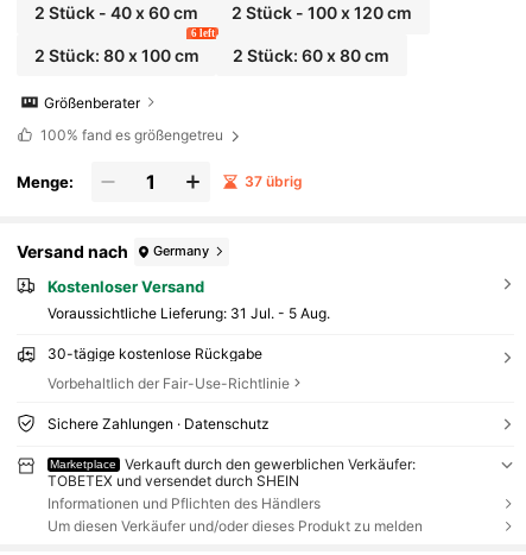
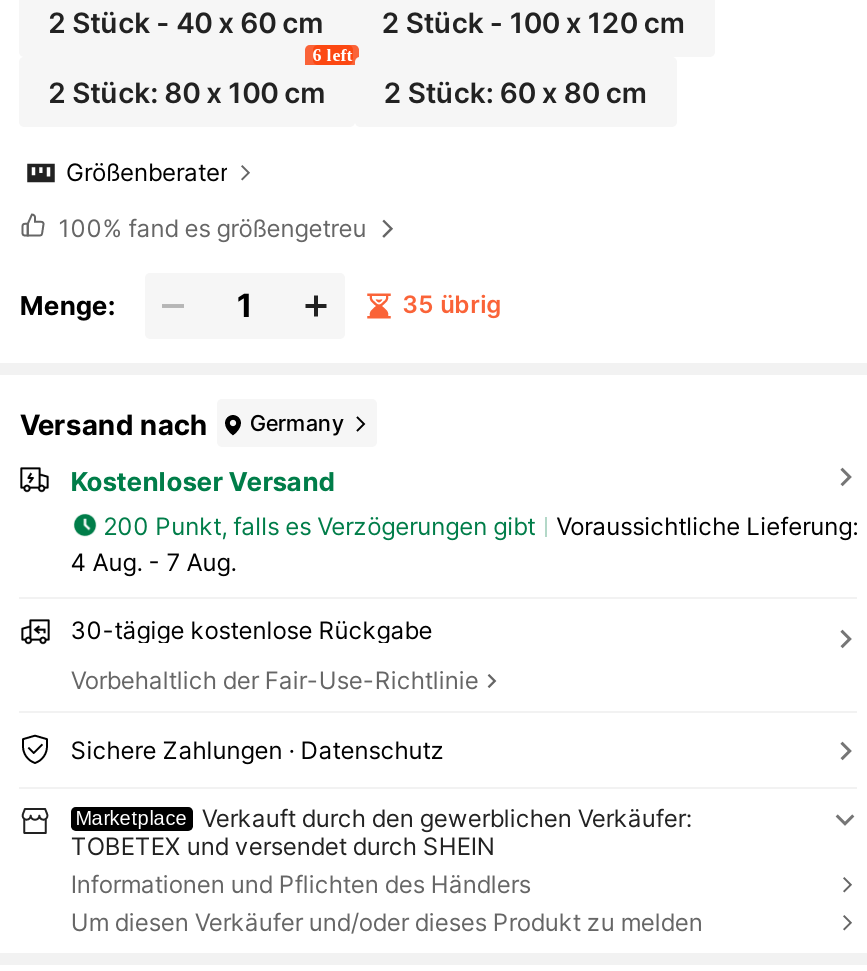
- 37 übrig
+ 35 übrig

- Voraussichtliche Lieferung: 31 Jul. - 5 Aug.
+ 200 Punkt, falls es Verzögerungen gibt
+ Voraussichtliche Lieferung:
+ 4 Aug. - 7 Aug.
